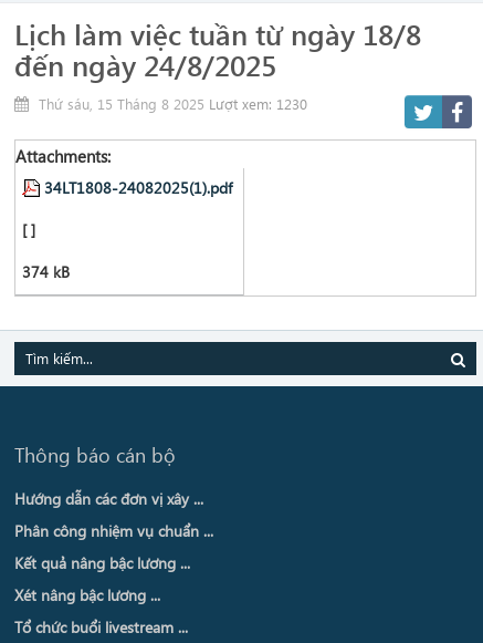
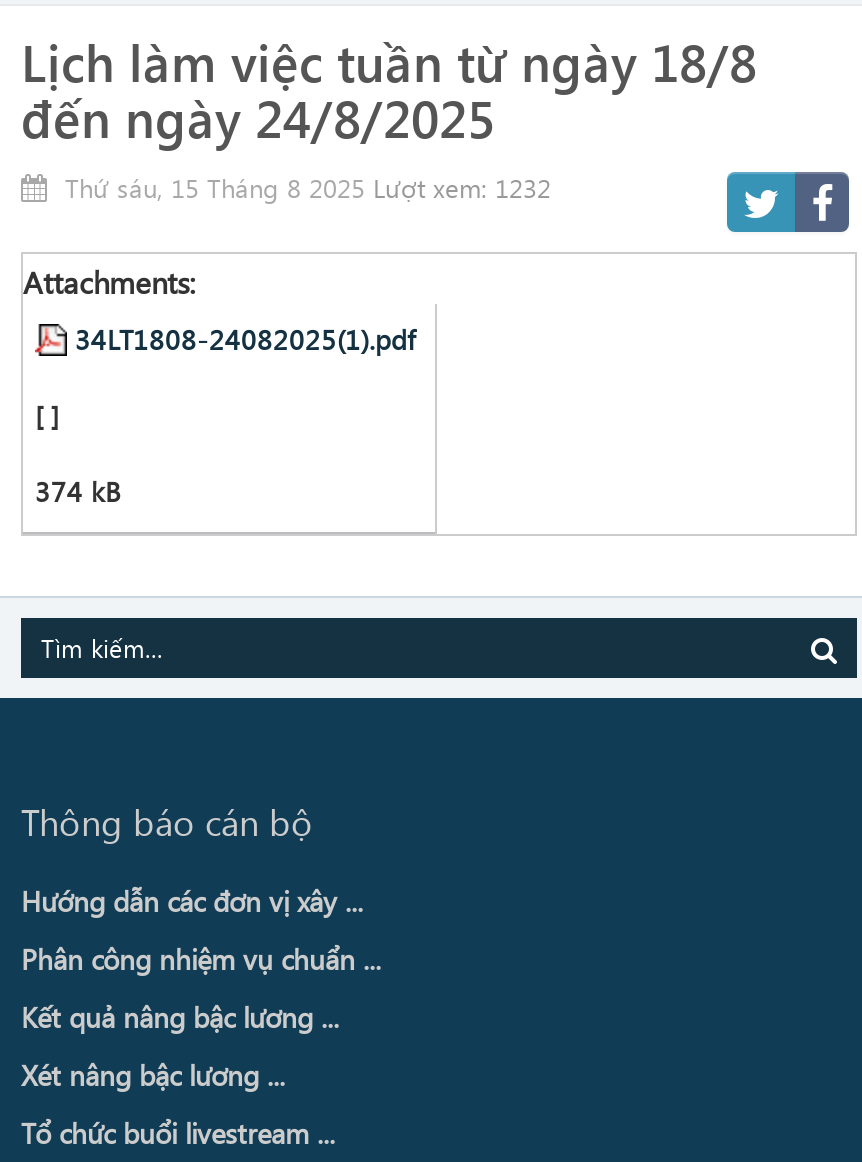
- Thứ sáu, 15 Tháng 8 2025 Lượt xem: 1230
+ Thứ sáu, 15 Tháng 8 2025 Lượt xem: 1232
